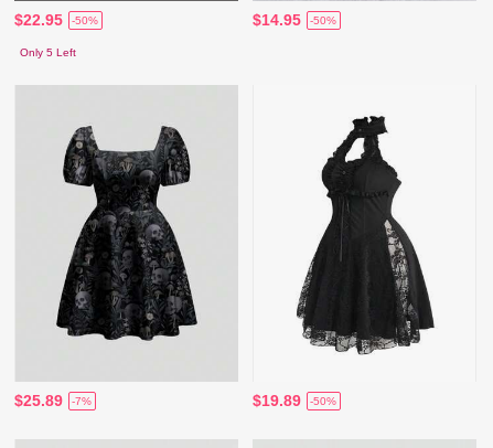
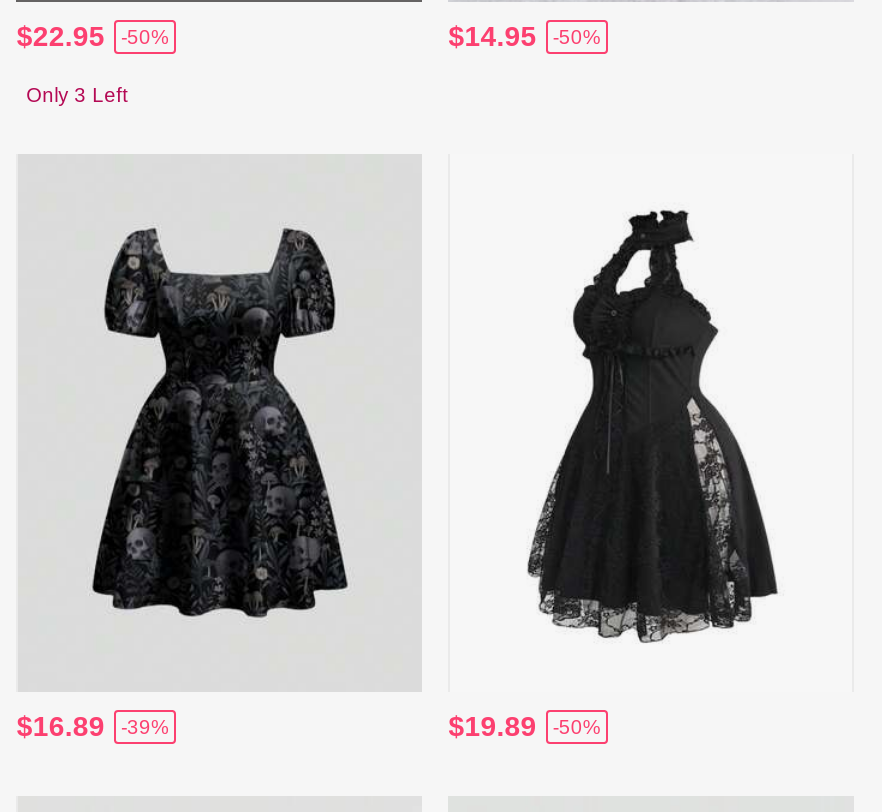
- Only 5 Left
+ Only 3 Left

- $25.89
+ $16.89

- -7%
+ -39%
